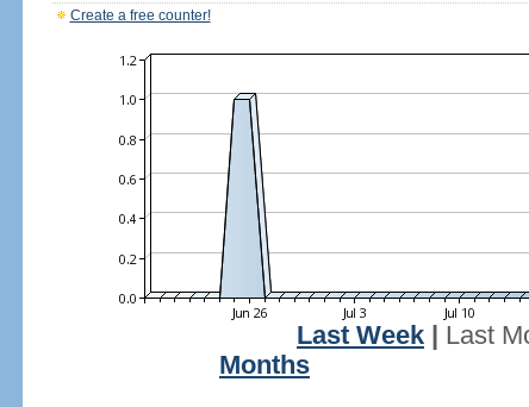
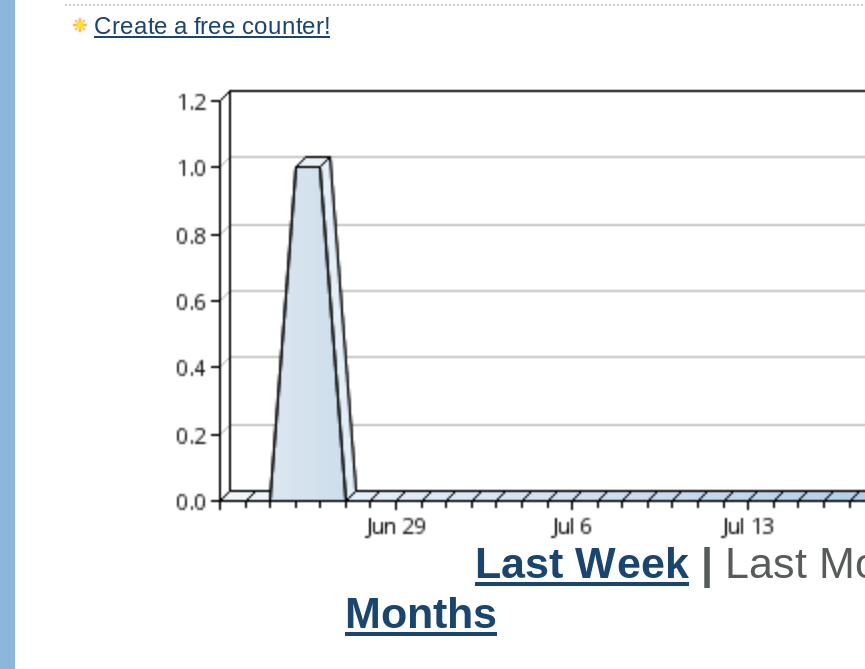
- [image]
+ [image]
